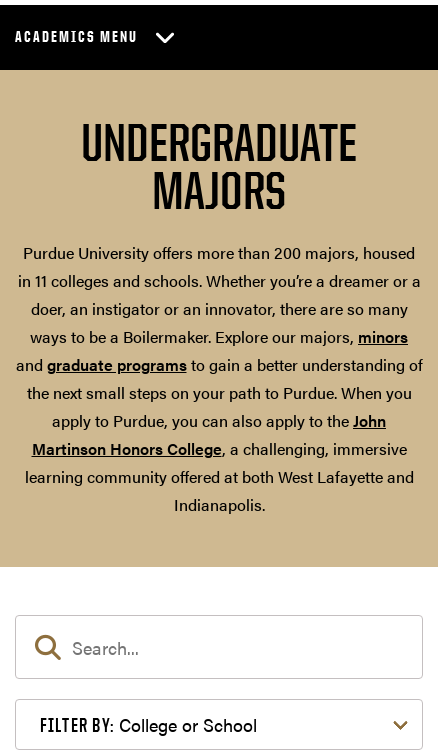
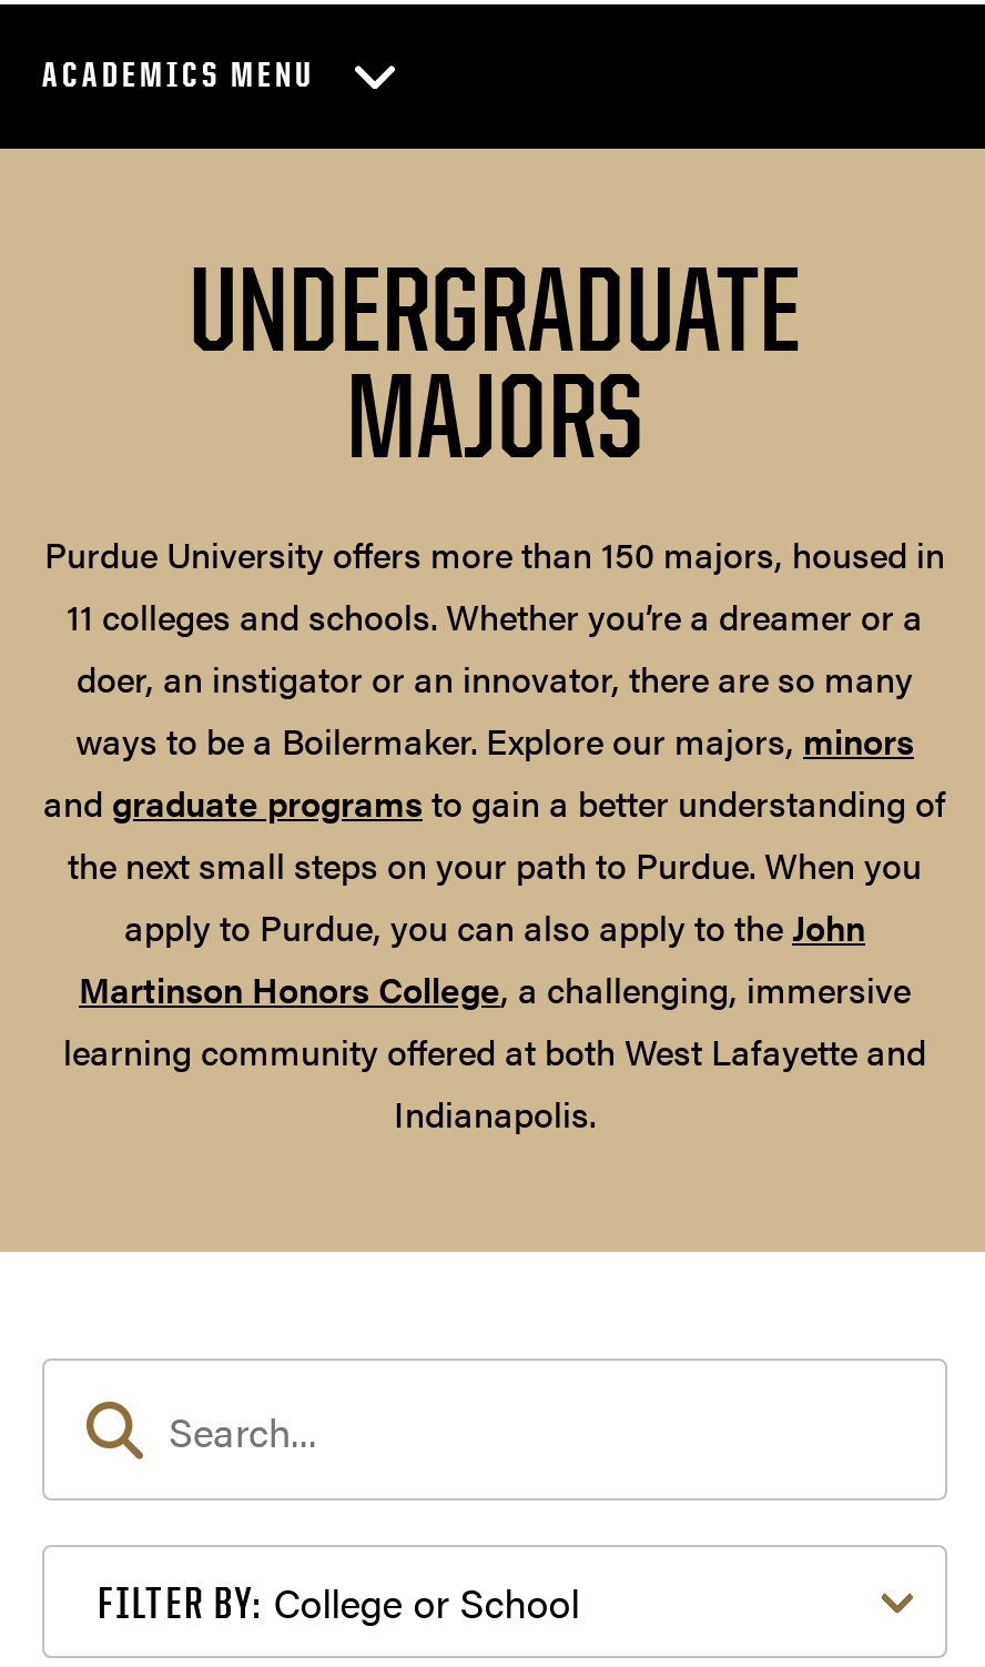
- Purdue University offers more than 200 majors, housed
- in 11 colleges and schools. Whether you’re a dreamer or a
+ Purdue University offers more than 150 majors, housed in
+ 11 colleges and schools. Whether you’re a dreamer or a
